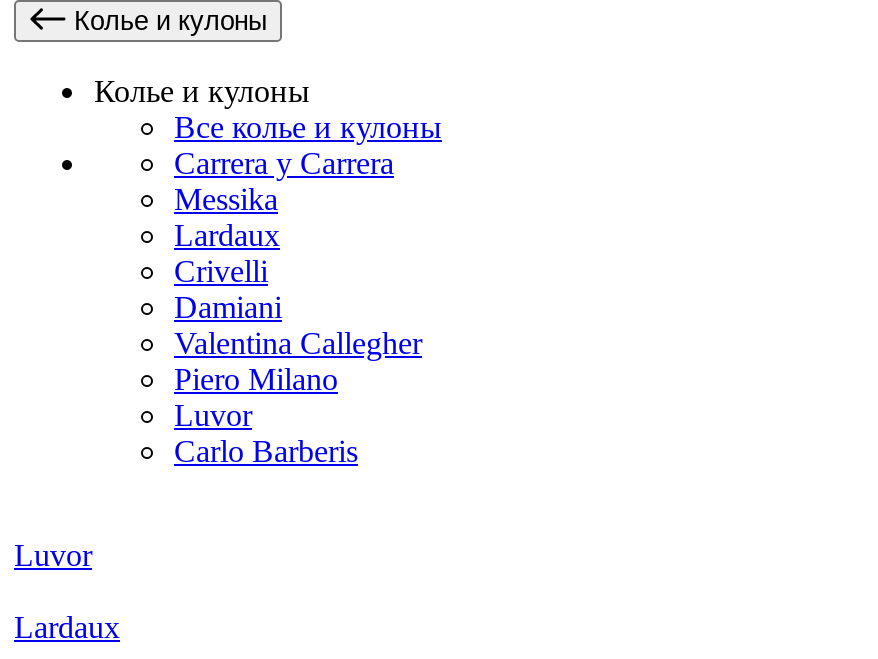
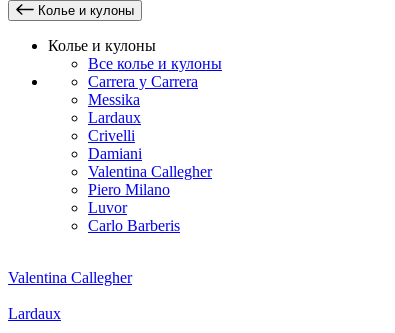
- Luvor
+ Valentina Callegher
